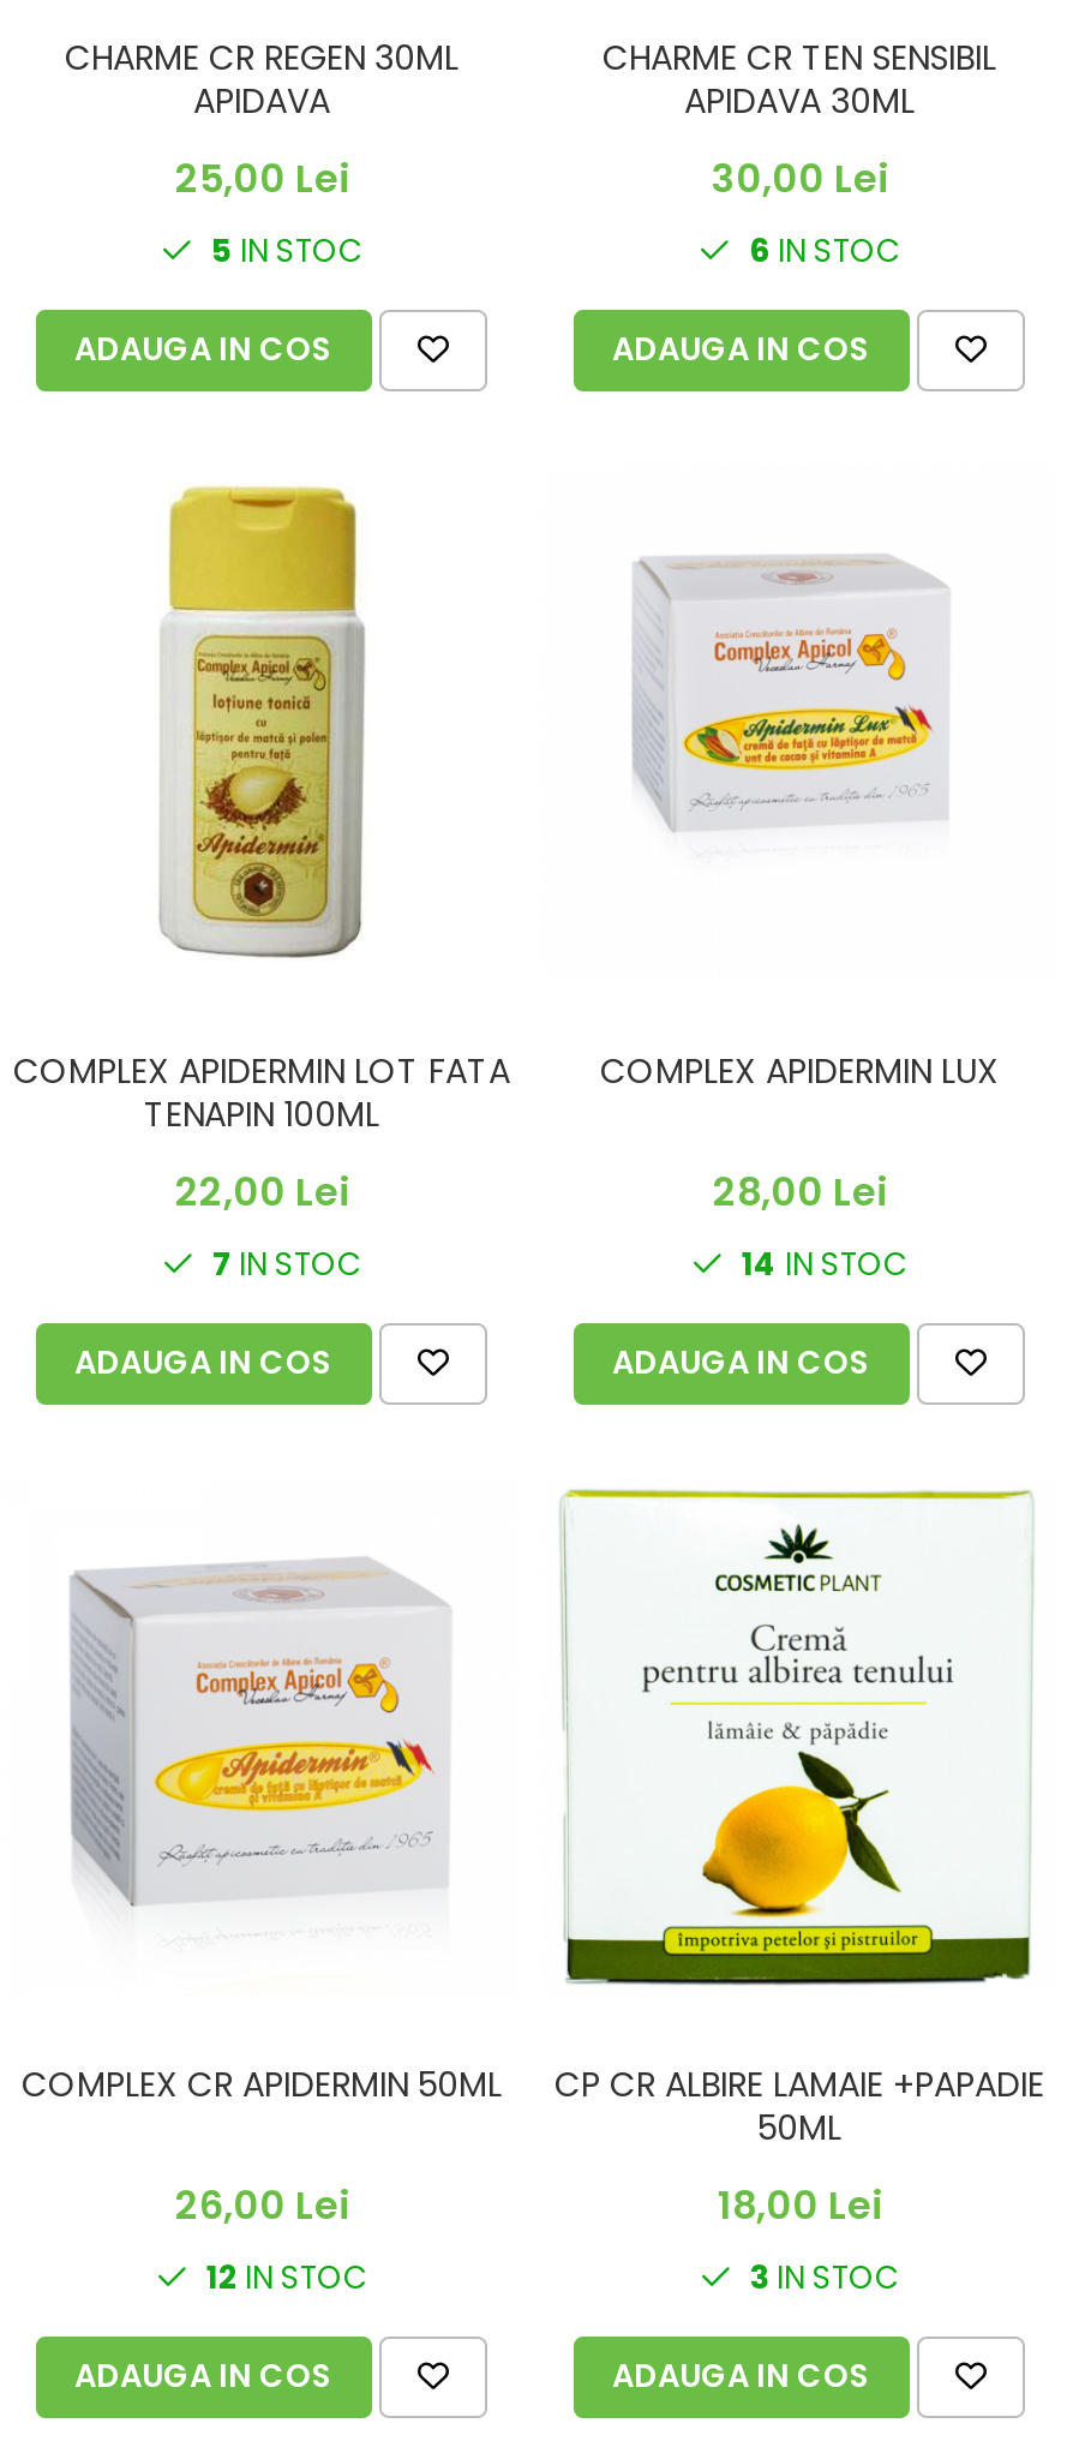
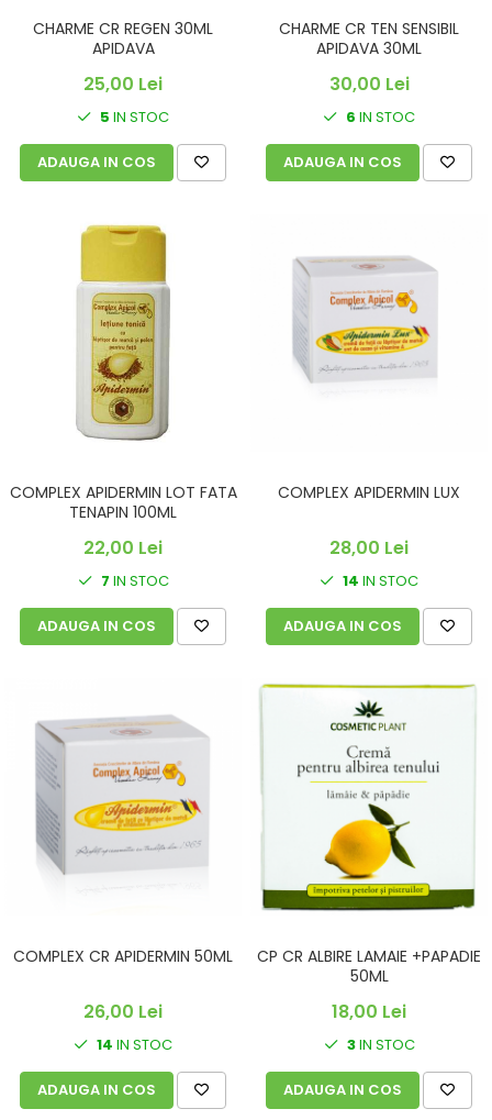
- 12 IN STOC
+ 14 IN STOC
